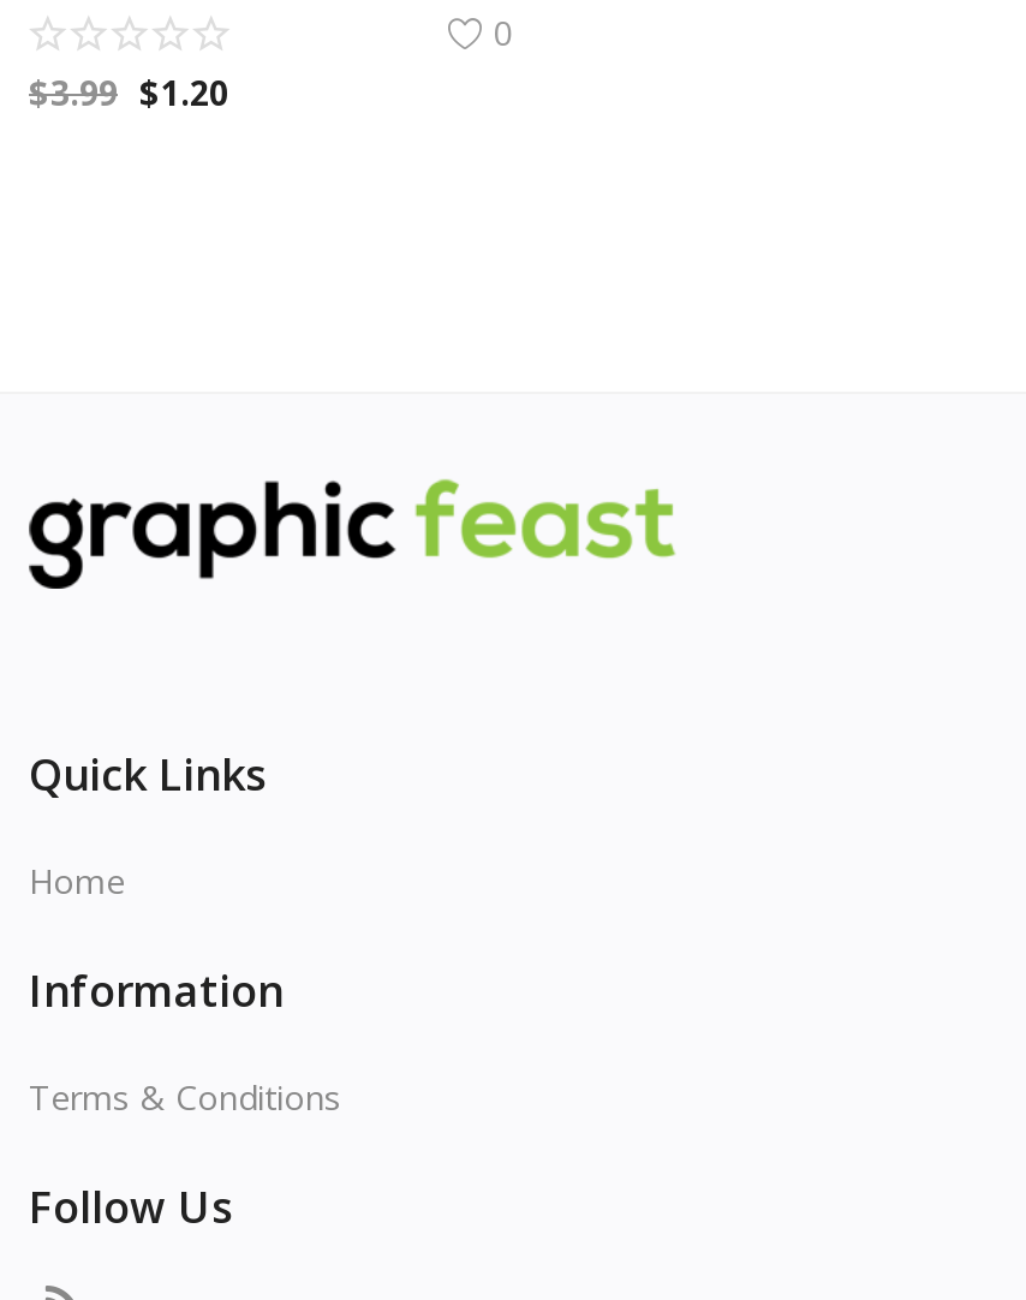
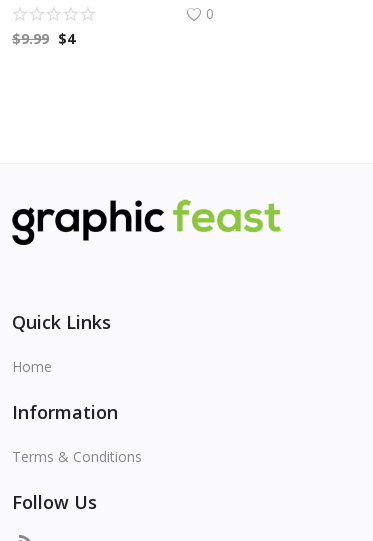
- $3.99 $1.20
+ $9.99 $4
